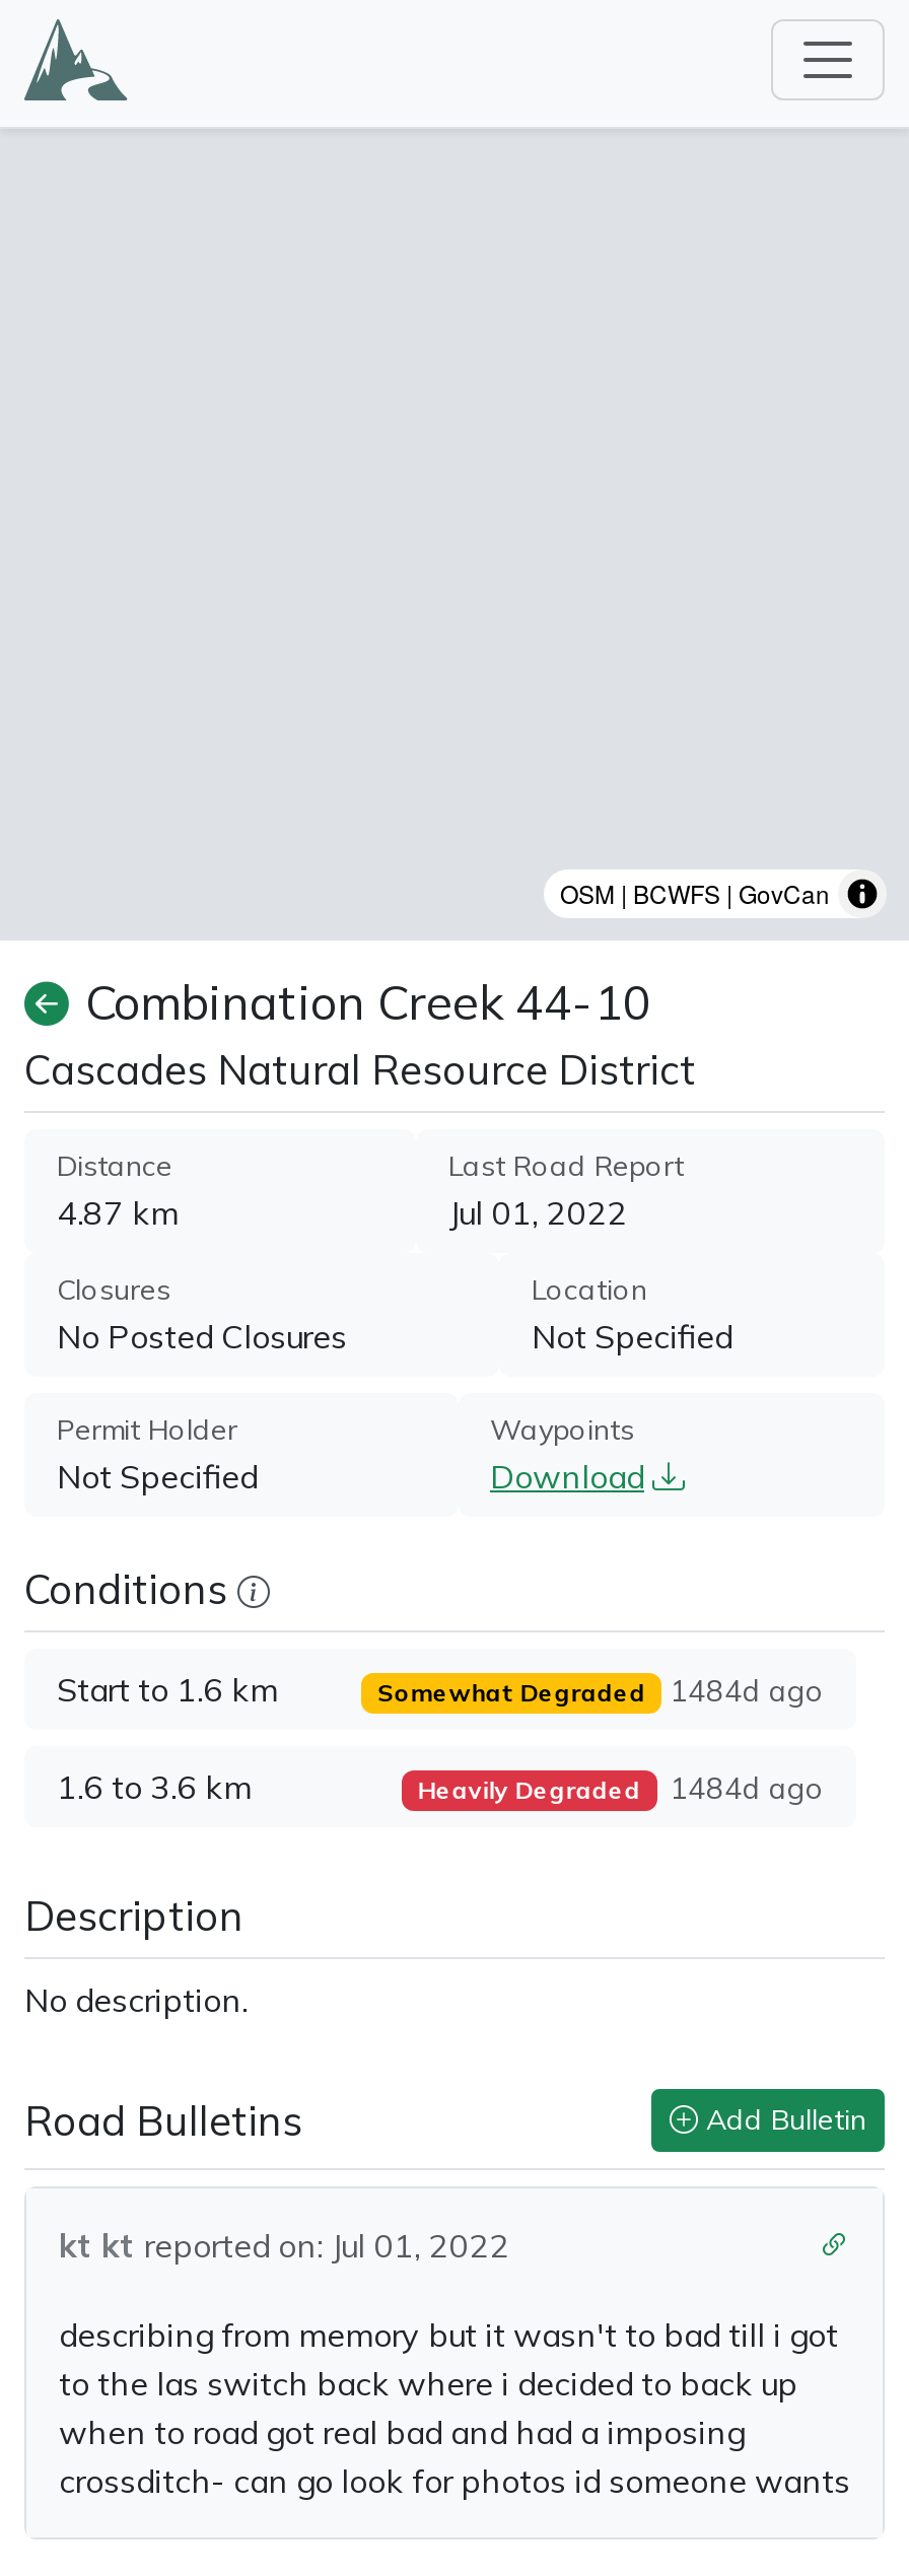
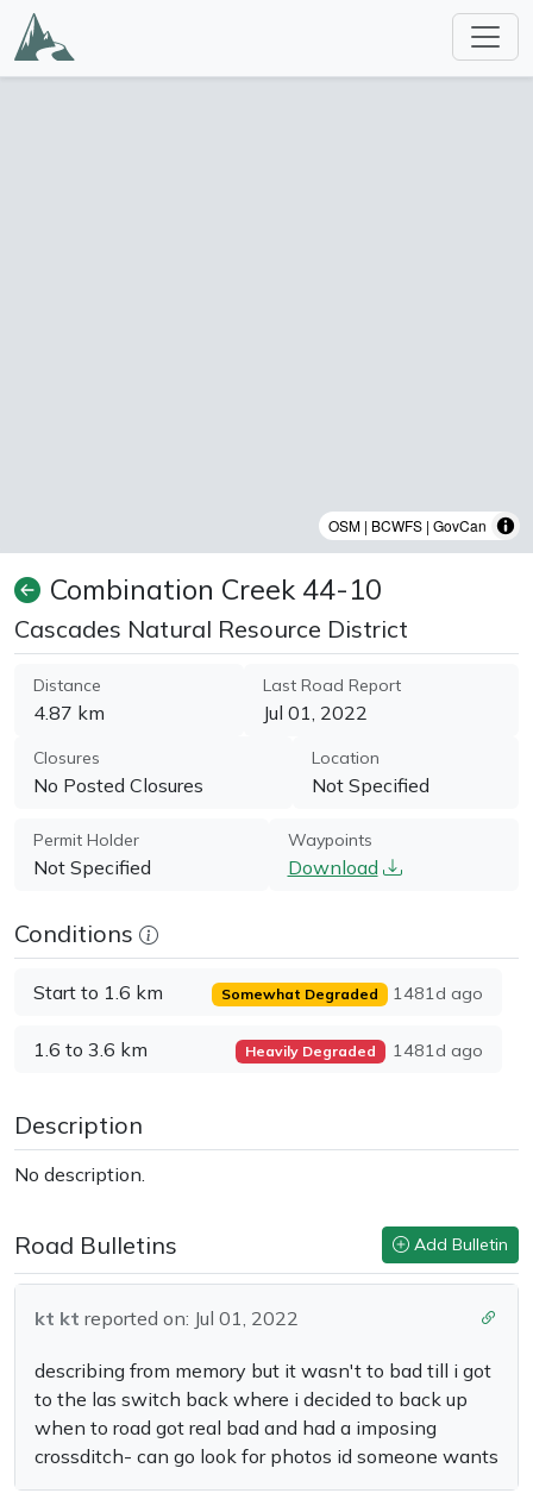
- Somewhat Degraded 1484d ago
+ Somewhat Degraded 1481d ago

- Heavily Degraded 1484d ago
+ Heavily Degraded 1481d ago
